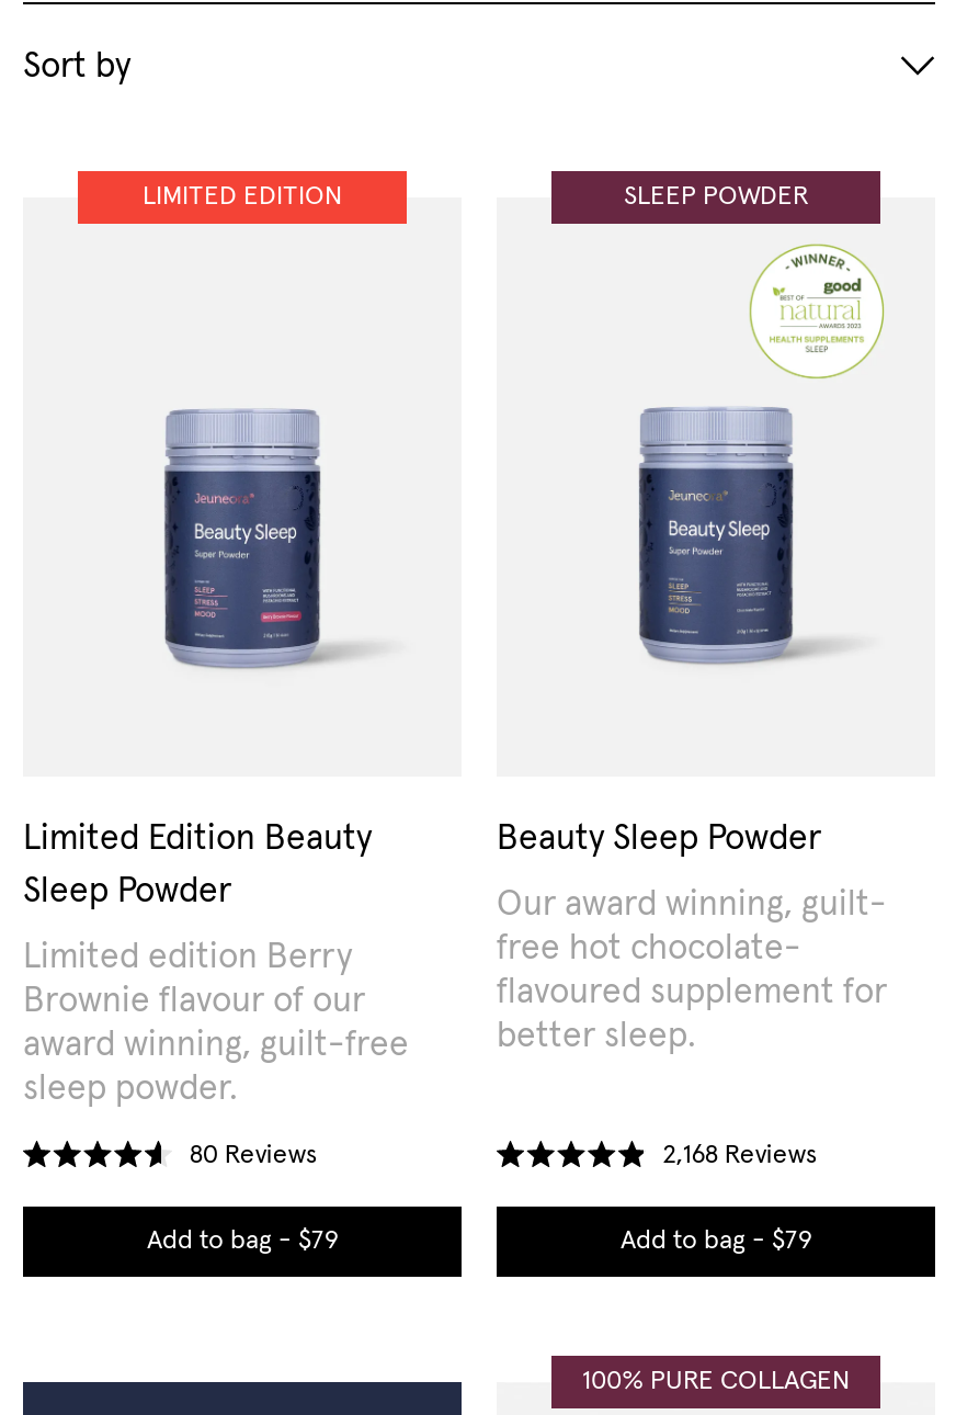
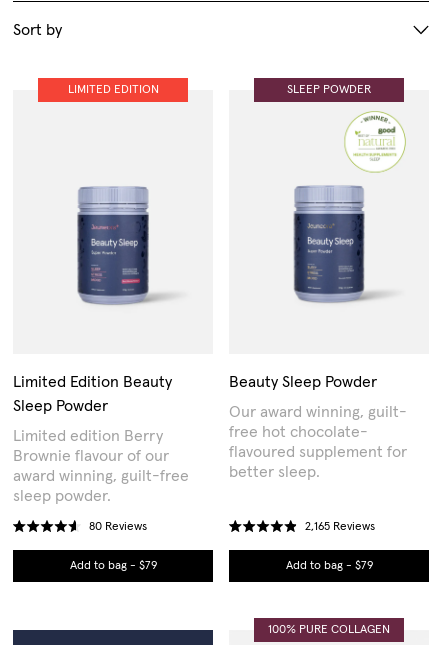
- 2,168 Reviews
+ 2,165 Reviews
